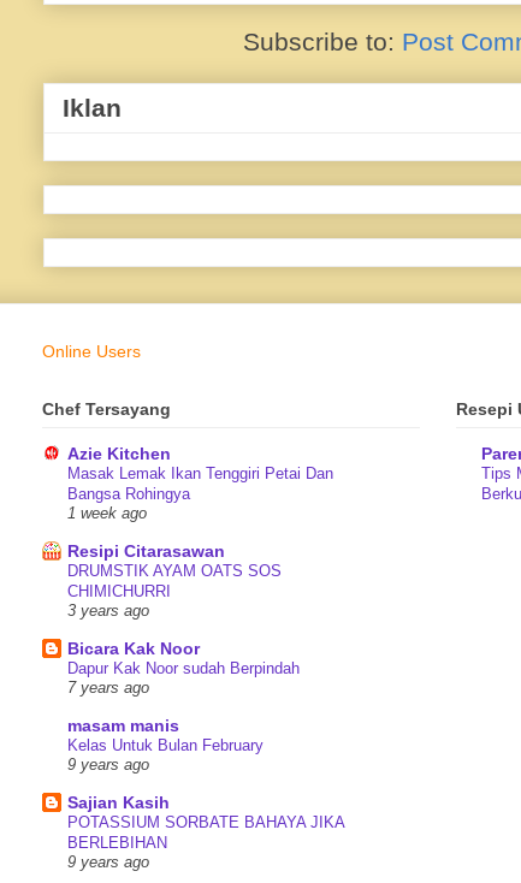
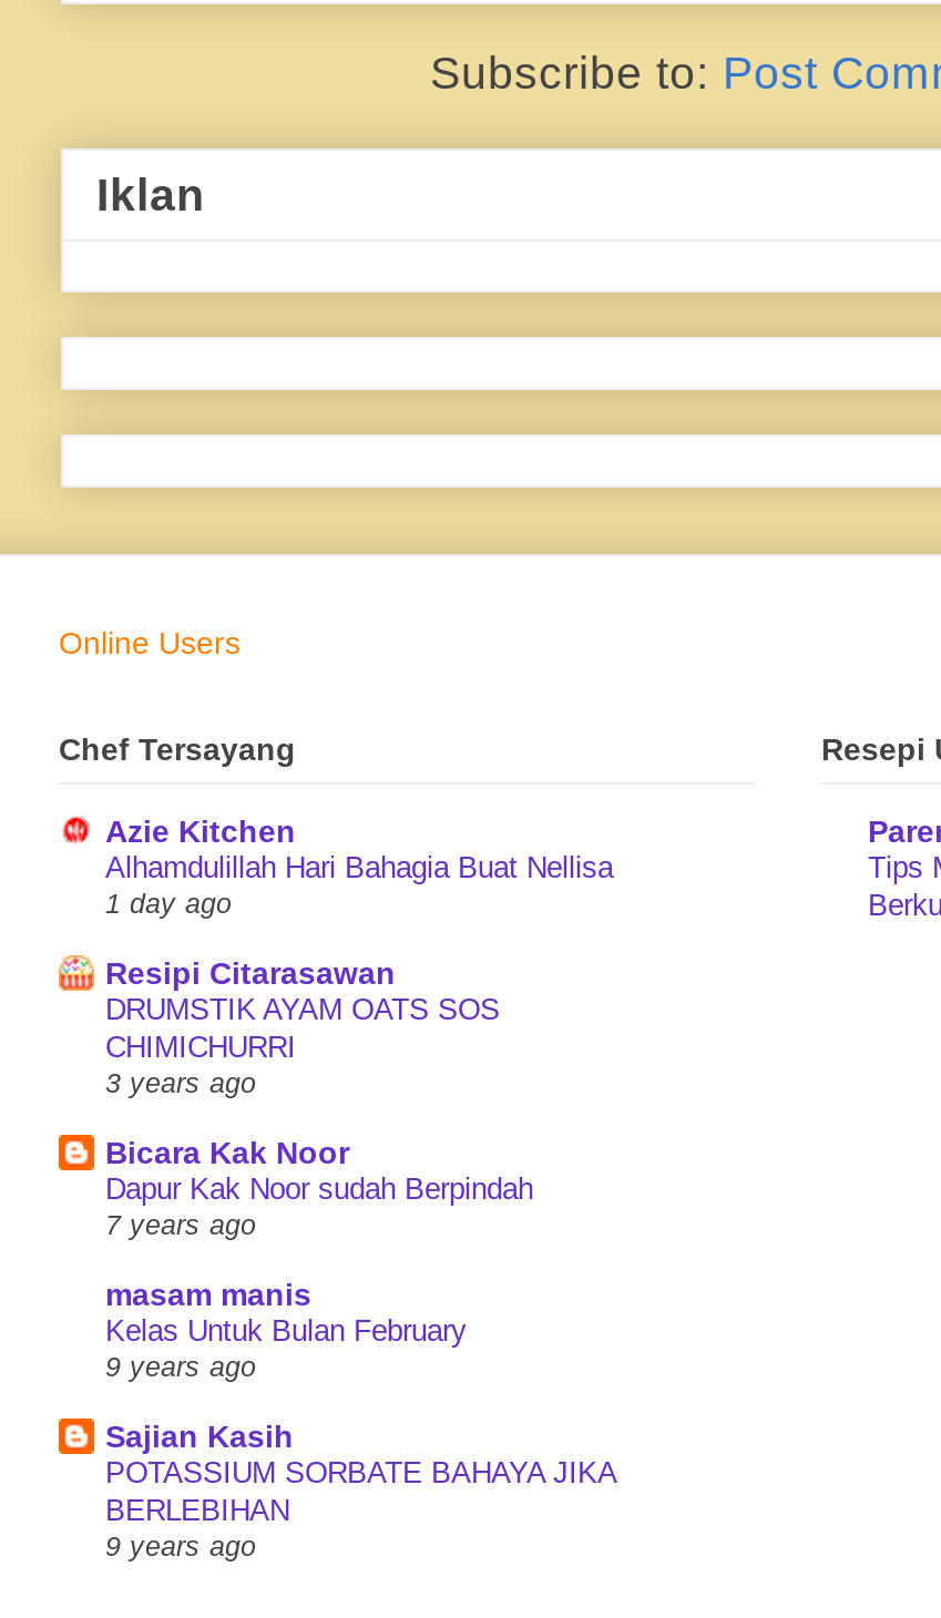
- Masak Lemak Ikan Tenggiri Petai Dan
- Bangsa Rohingya
- 1 week ago
+ Alhamdulillah Hari Bahagia Buat Nellisa
+ 1 day ago
